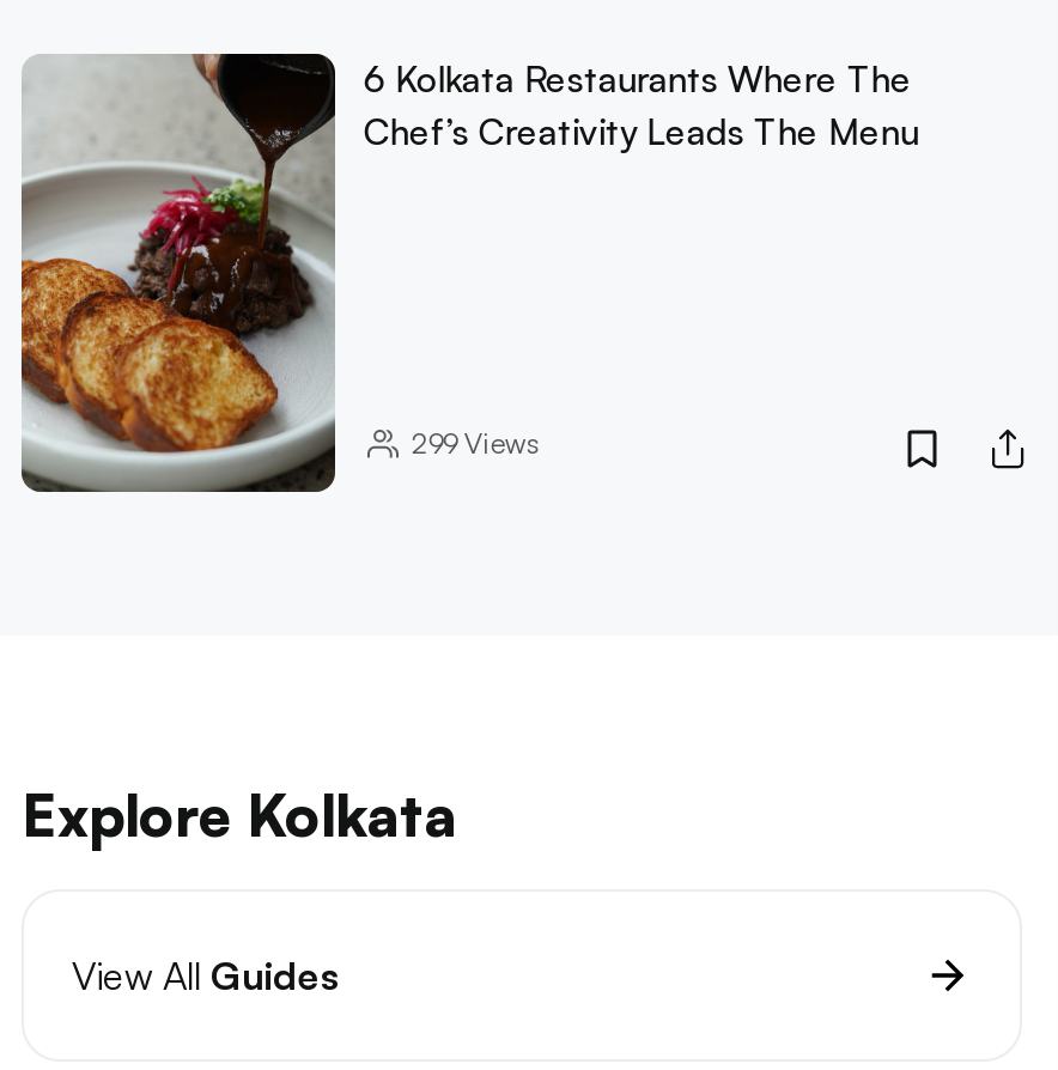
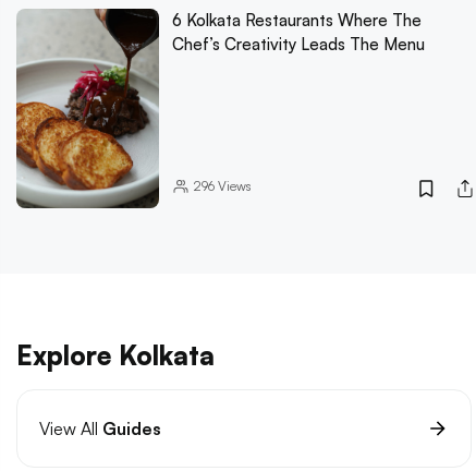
- 299Views
+ 296Views
